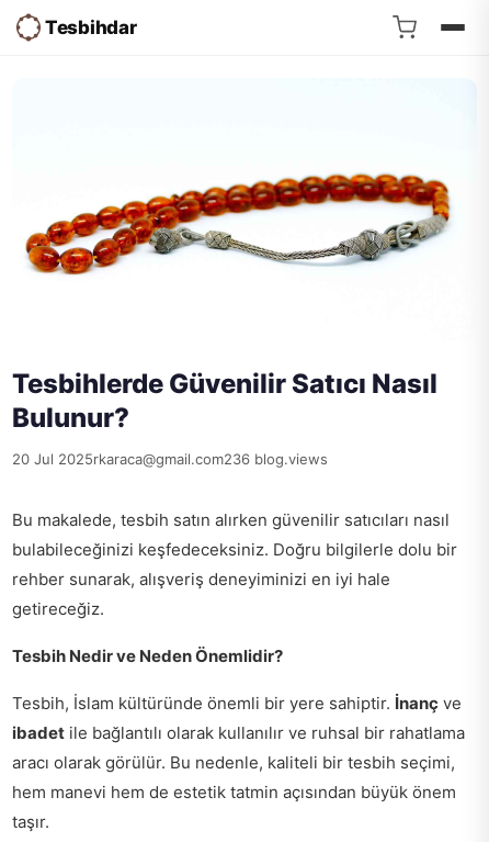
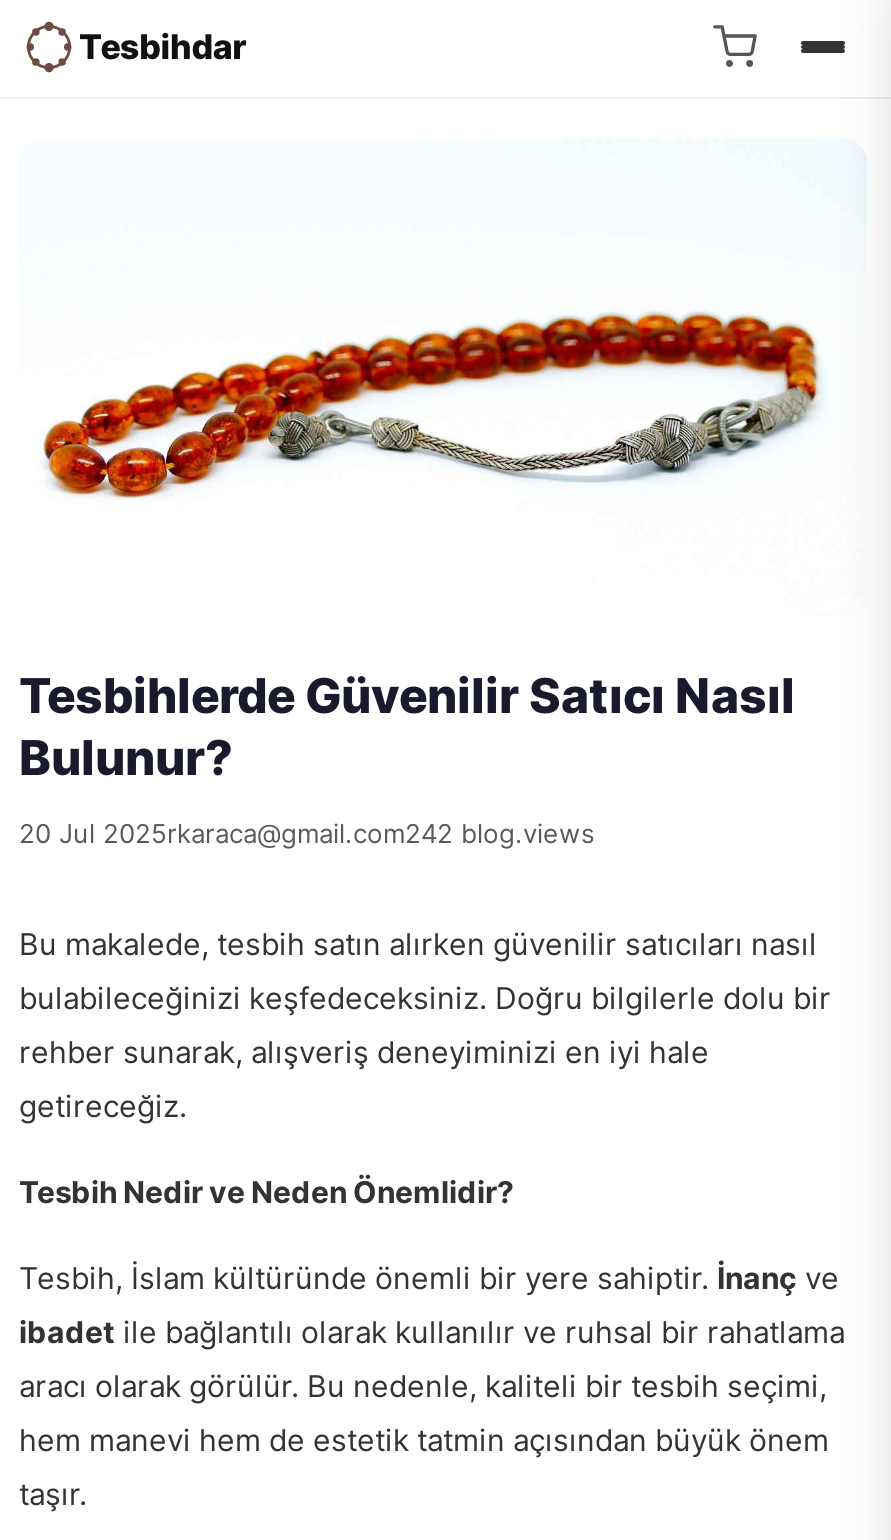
- 20 Jul 2025rkaraca@gmail.com236 blog.views
+ 20 Jul 2025rkaraca@gmail.com242 blog.views
